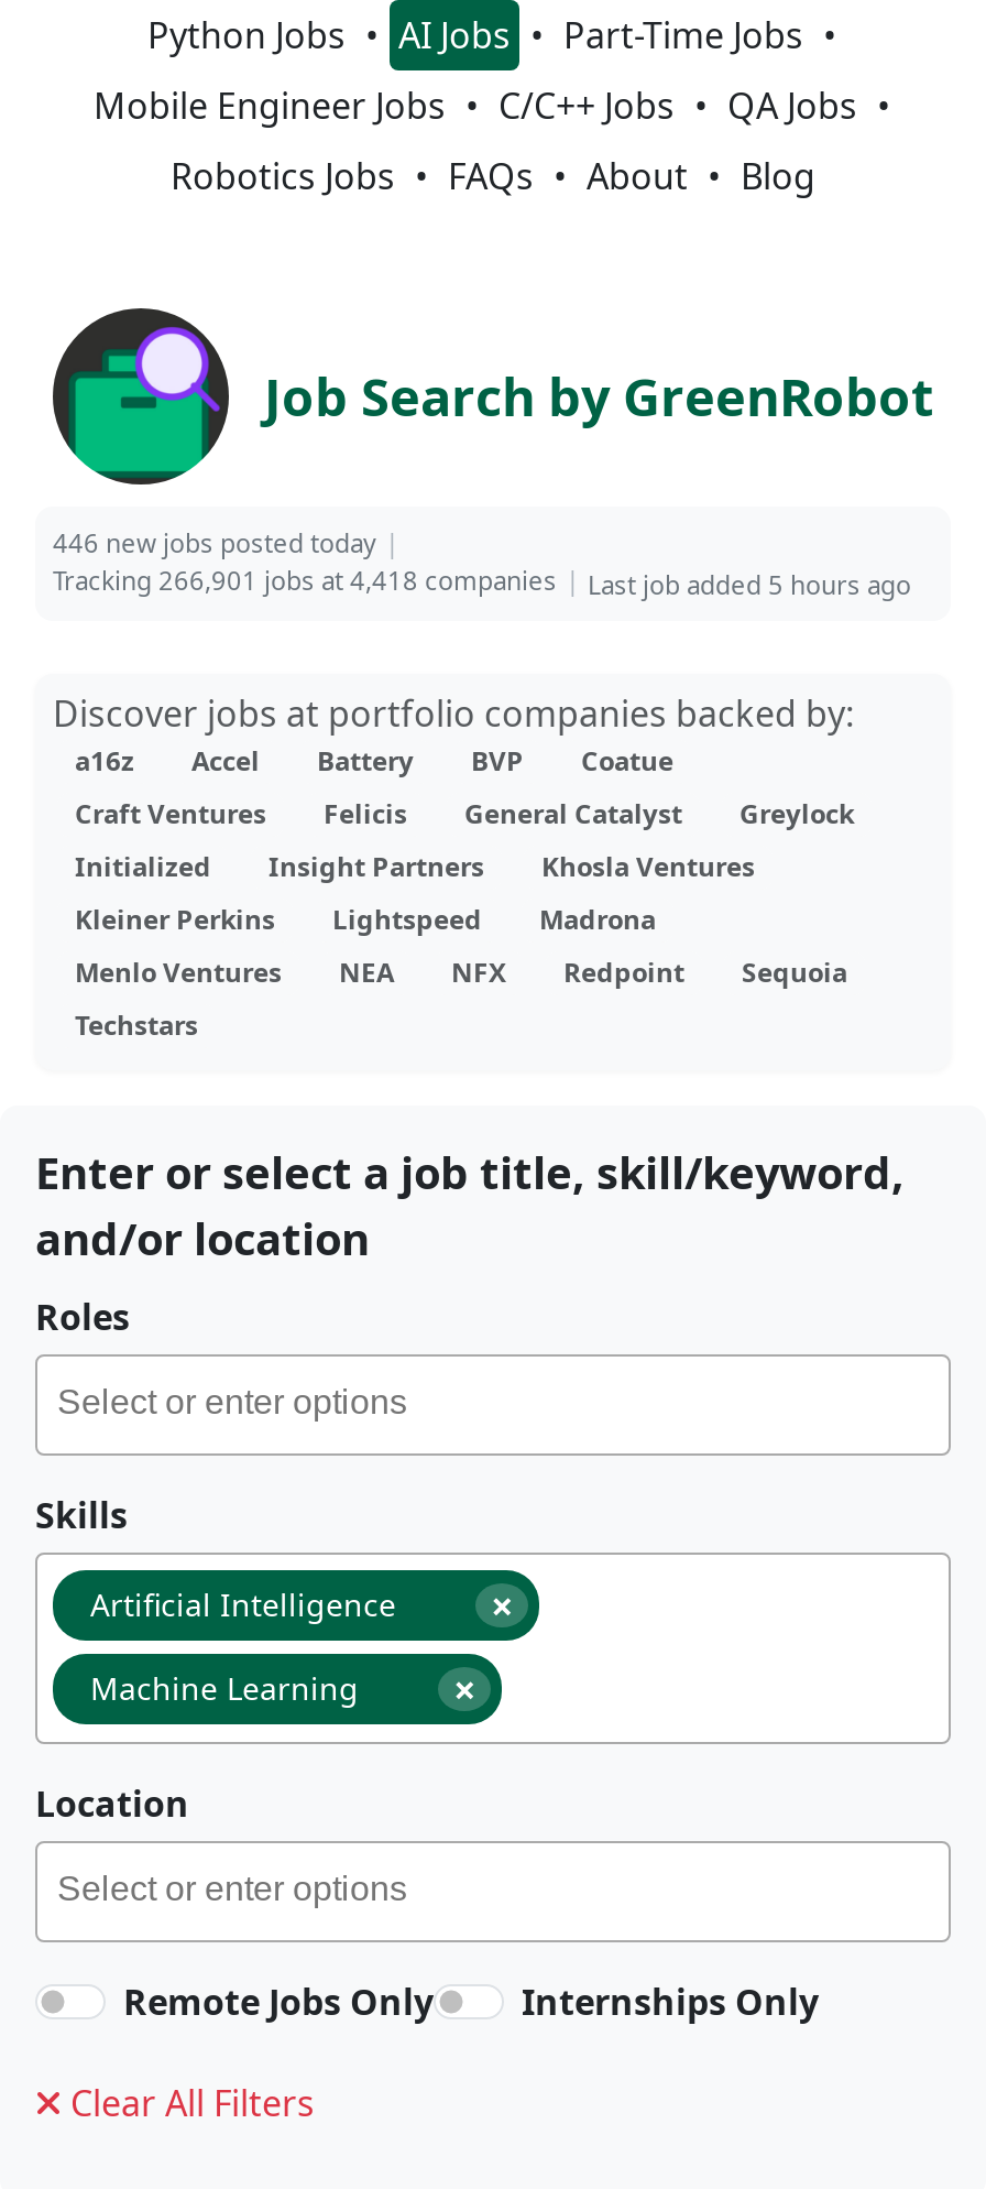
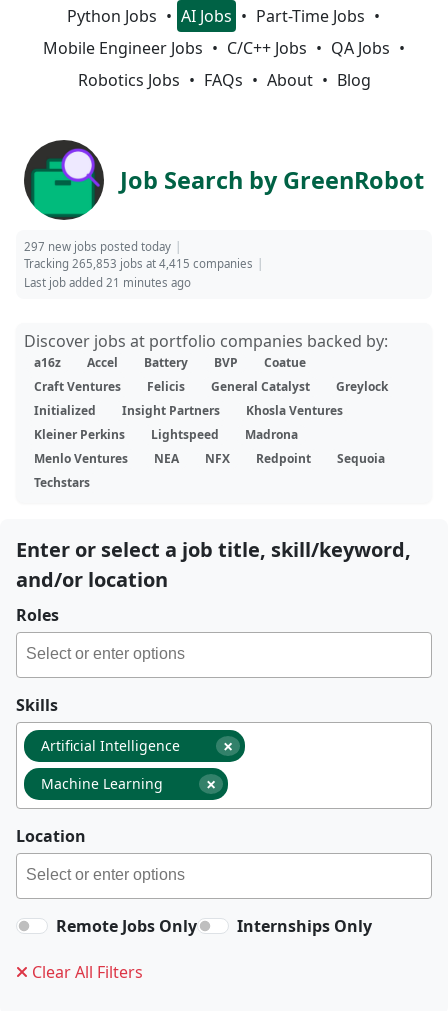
- 446 new jobs posted today
+ 297 new jobs posted today

- Tracking 266,901 jobs at 4,418 companies
+ Tracking 265,853 jobs at 4,415 companies

- Last job added 5 hours ago
+ Last job added 21 minutes ago
